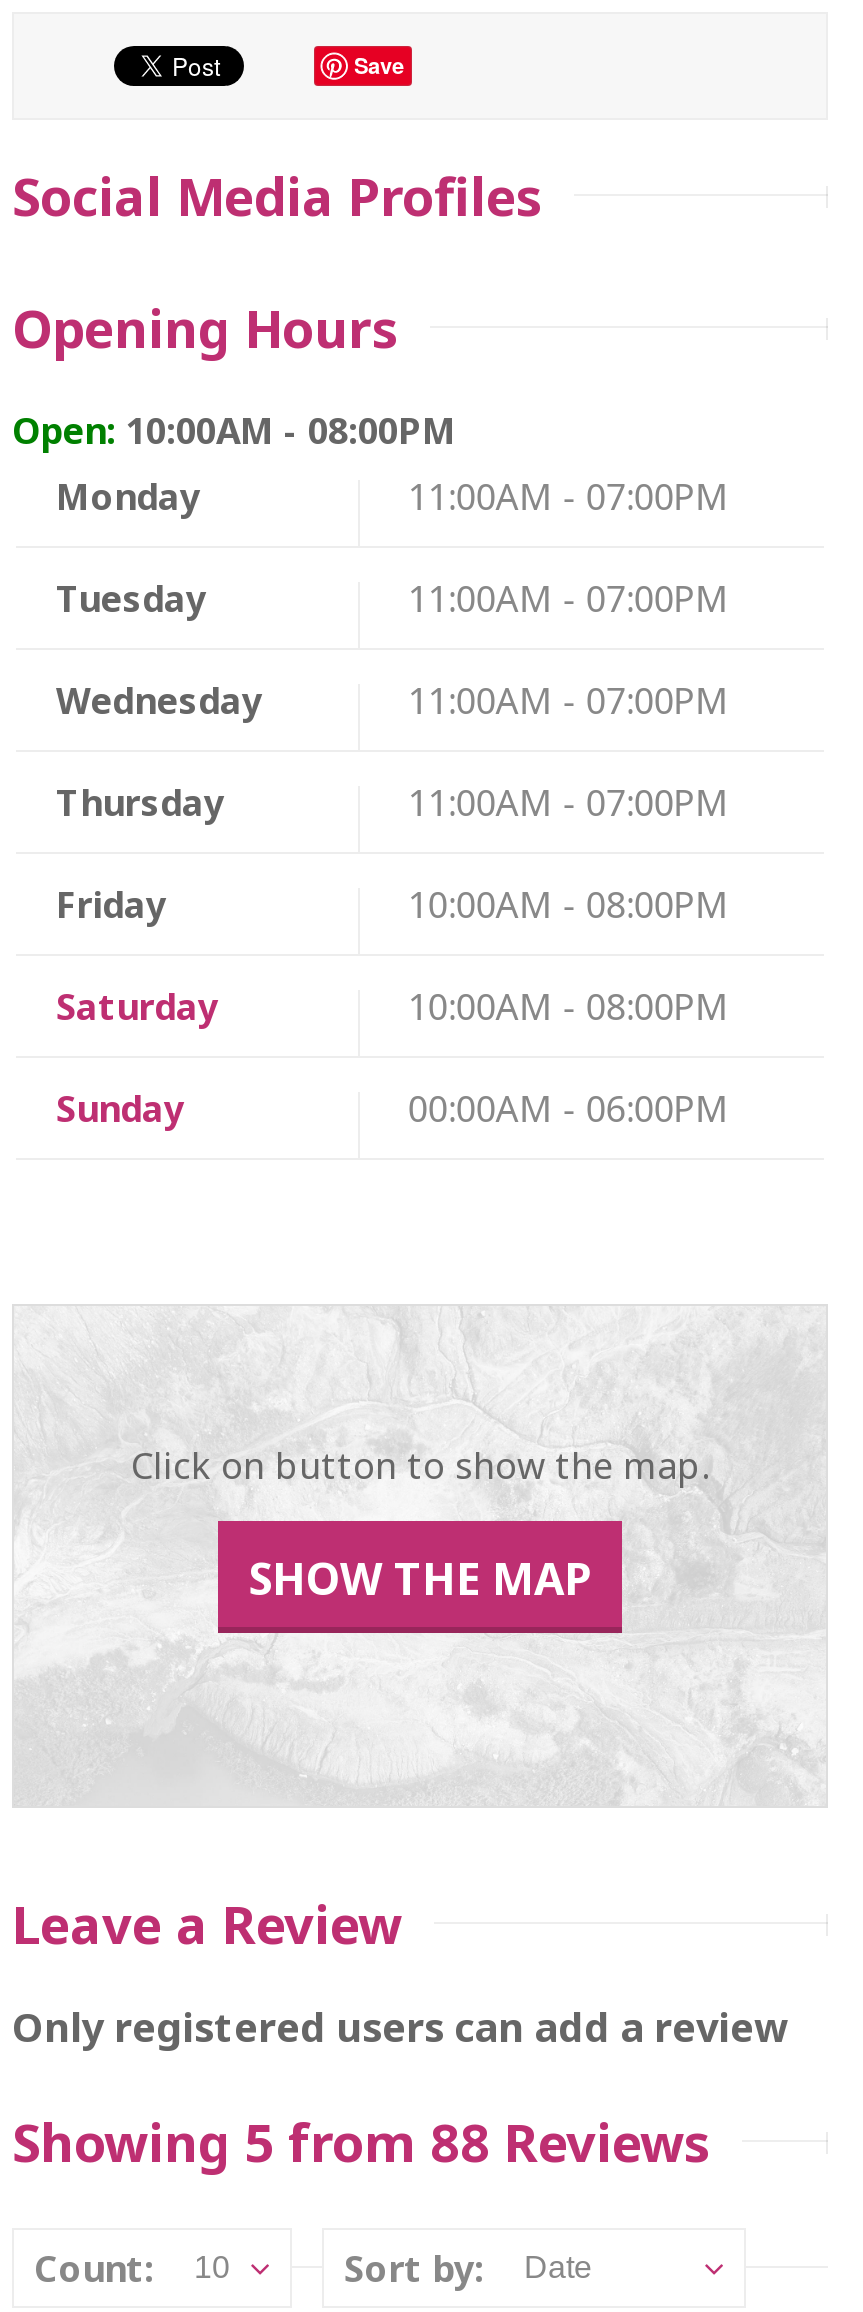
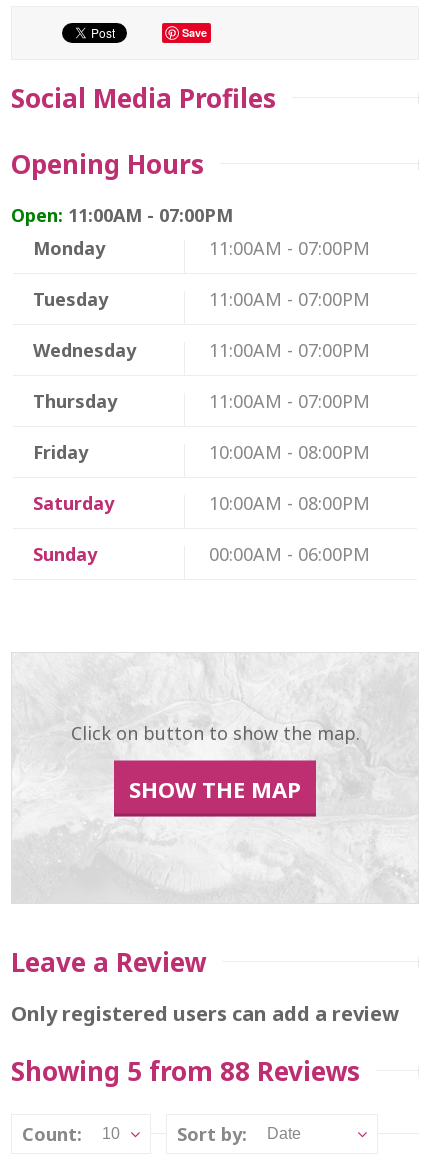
- Open: 10:00AM - 08:00PM
+ Open: 11:00AM - 07:00PM
